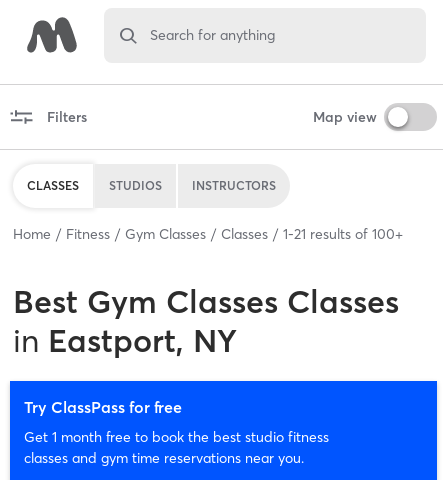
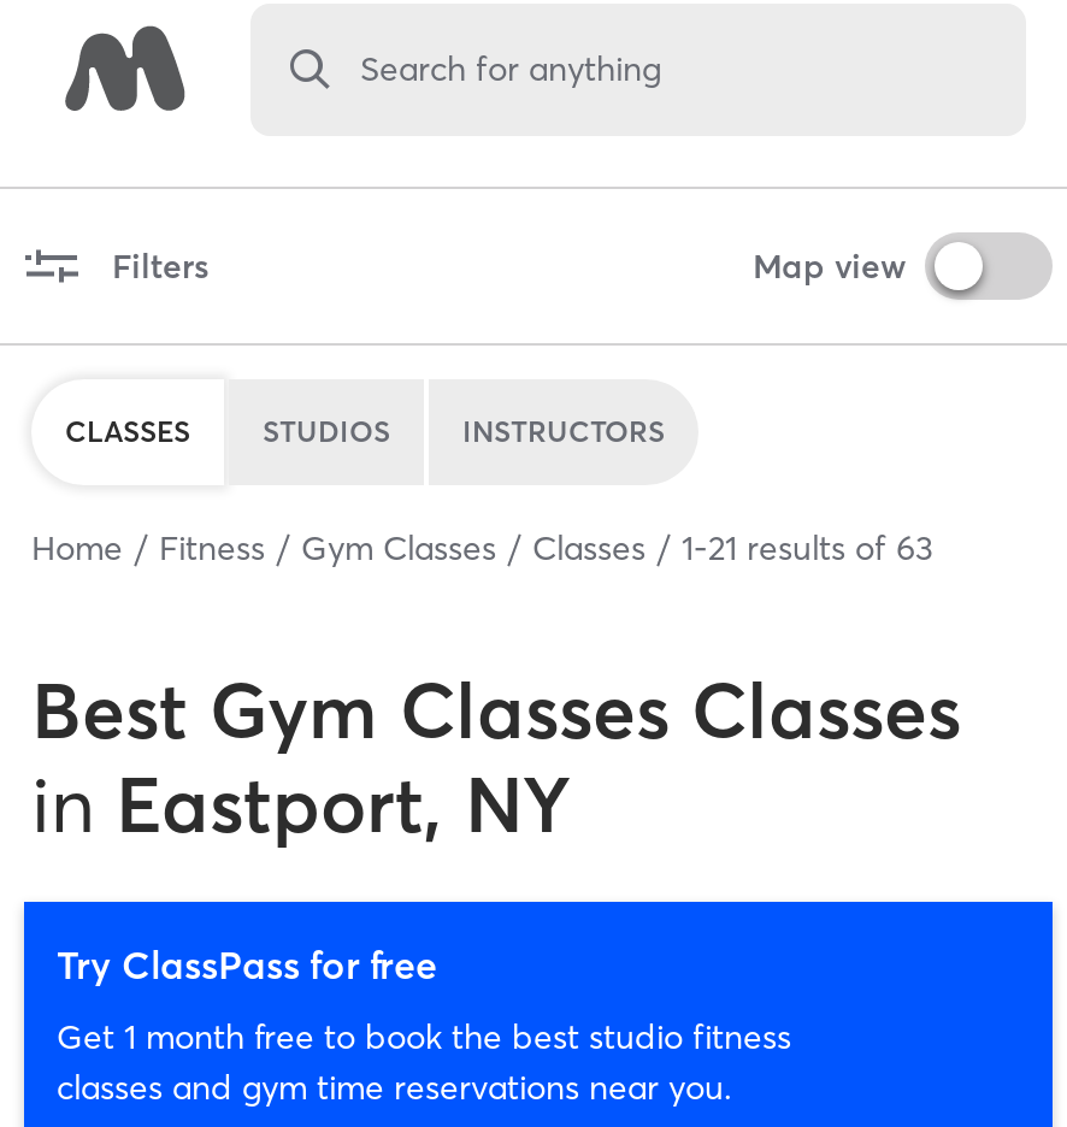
- Home Fitness Gym Classes Classes 1-21 results of 100+
+ Home Fitness Gym Classes Classes 1-21 results of 63
